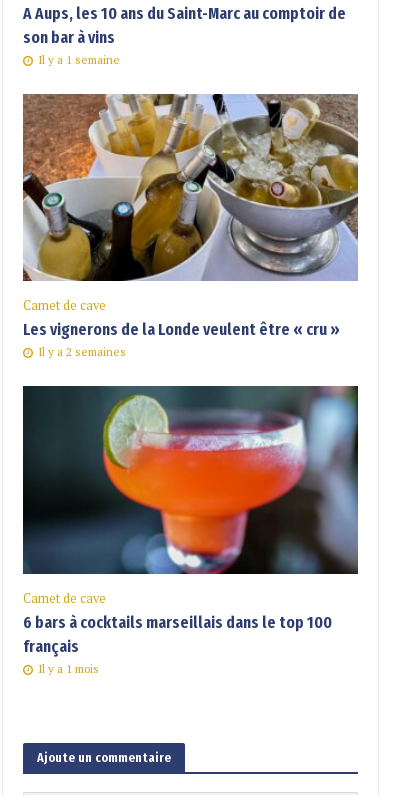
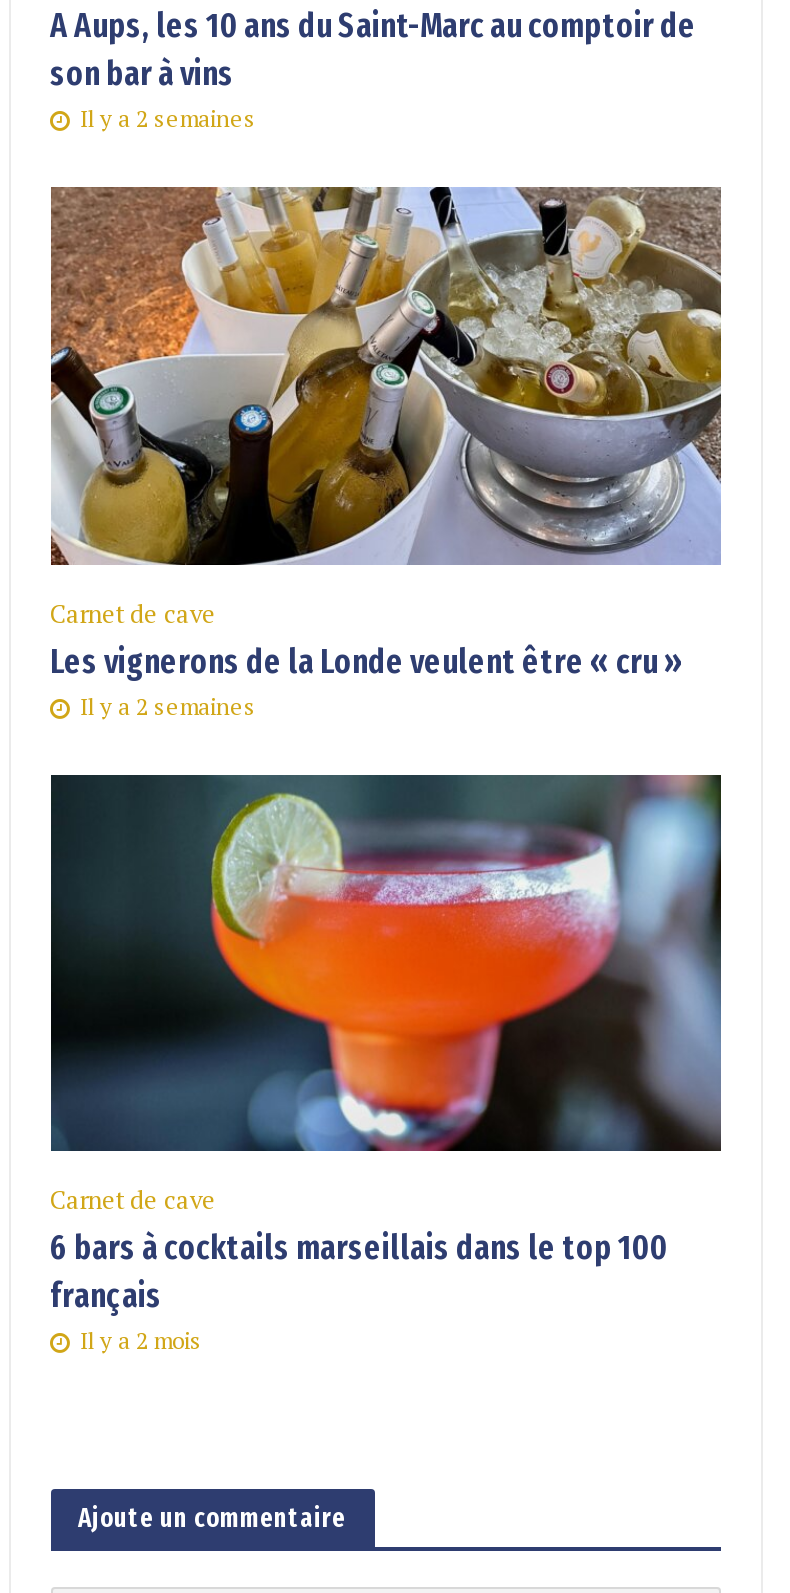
- Il y a 1 semaine
+ Il y a 2 semaines

- Il y a 1 mois
+ Il y a 2 mois
